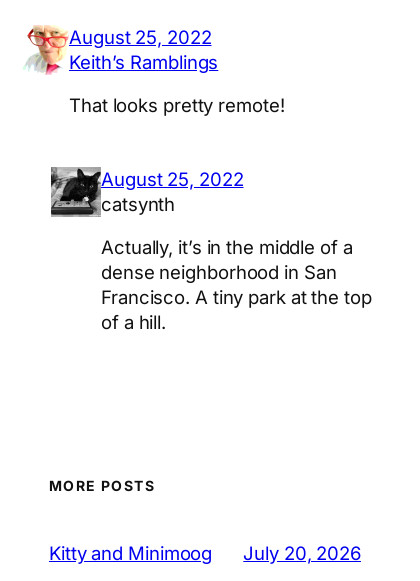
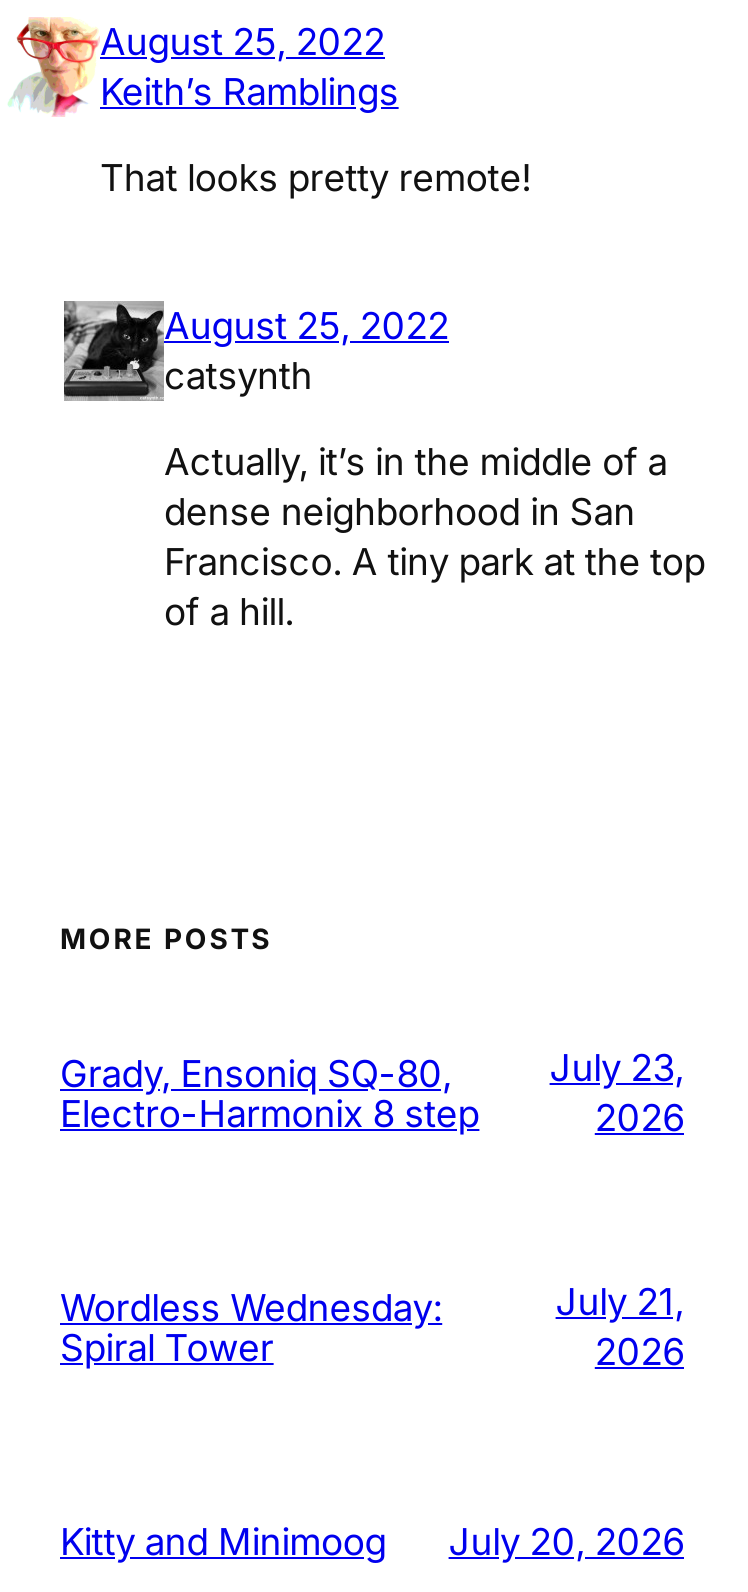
+ Grady, Ensoniq SQ-80,
+ Electro-Harmonix 8 step

+ Wordless Wednesday:
+ Spiral Tower

+ July 23,
+ 2026

+ July 21,
+ 2026
